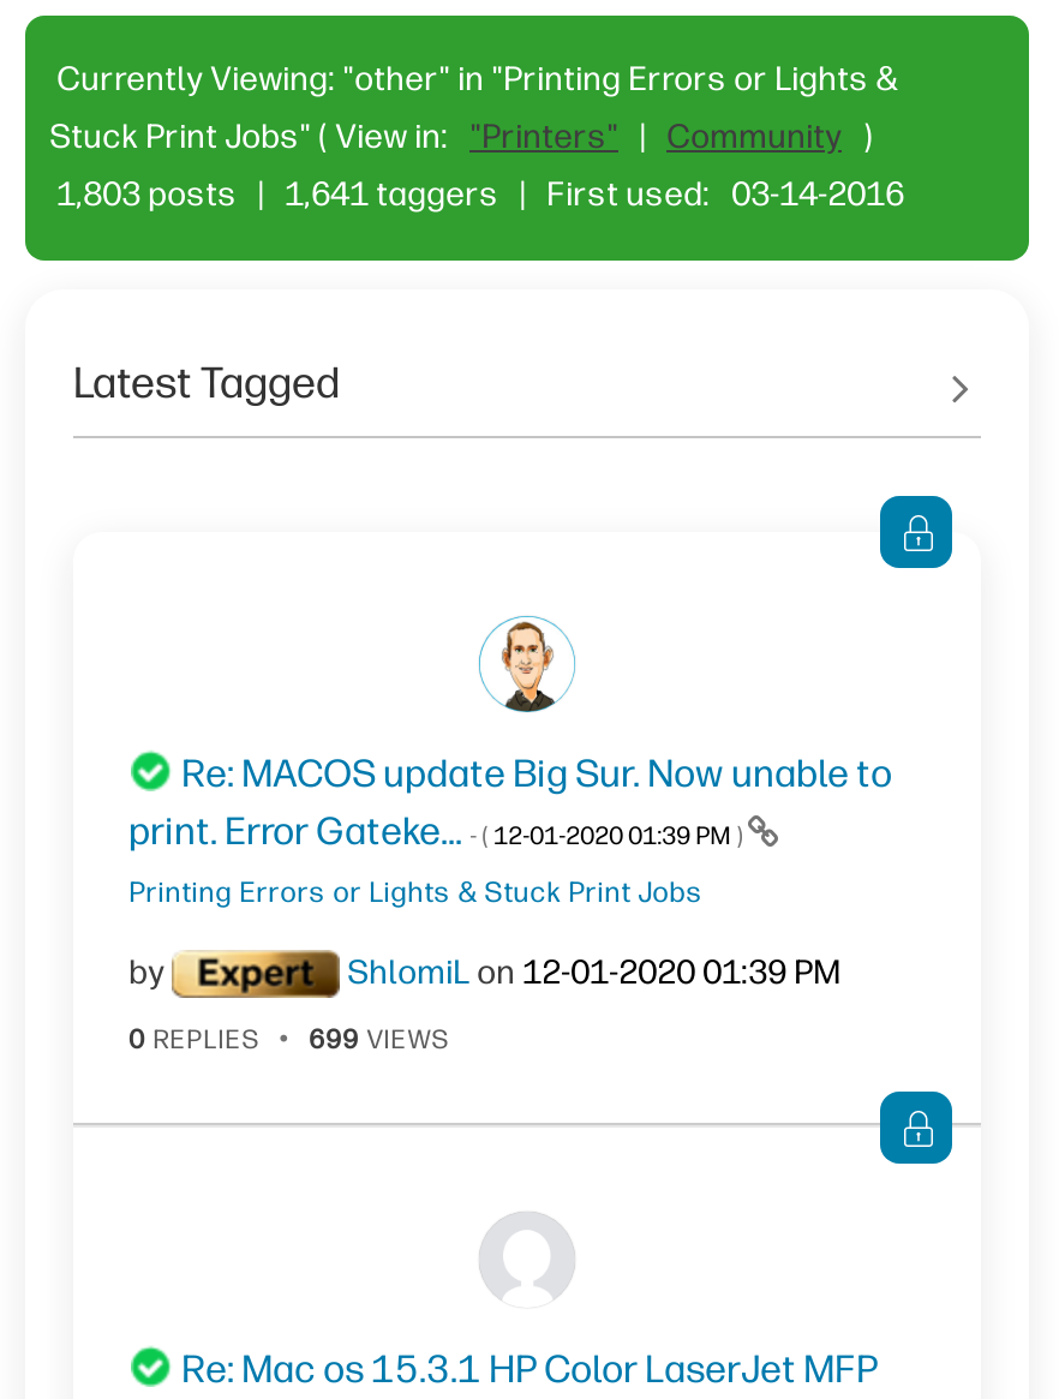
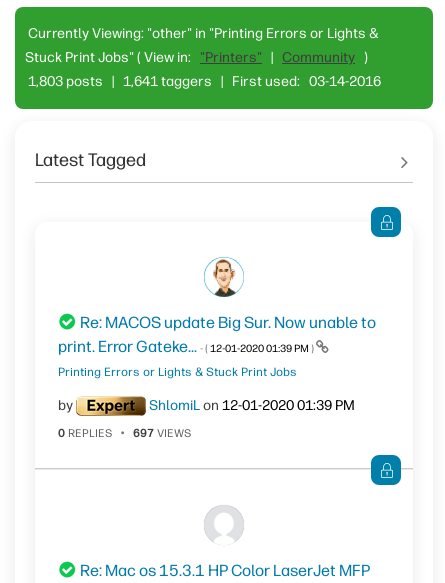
- 0 REPLIES 699 VIEWS
+ 0 REPLIES 697 VIEWS
